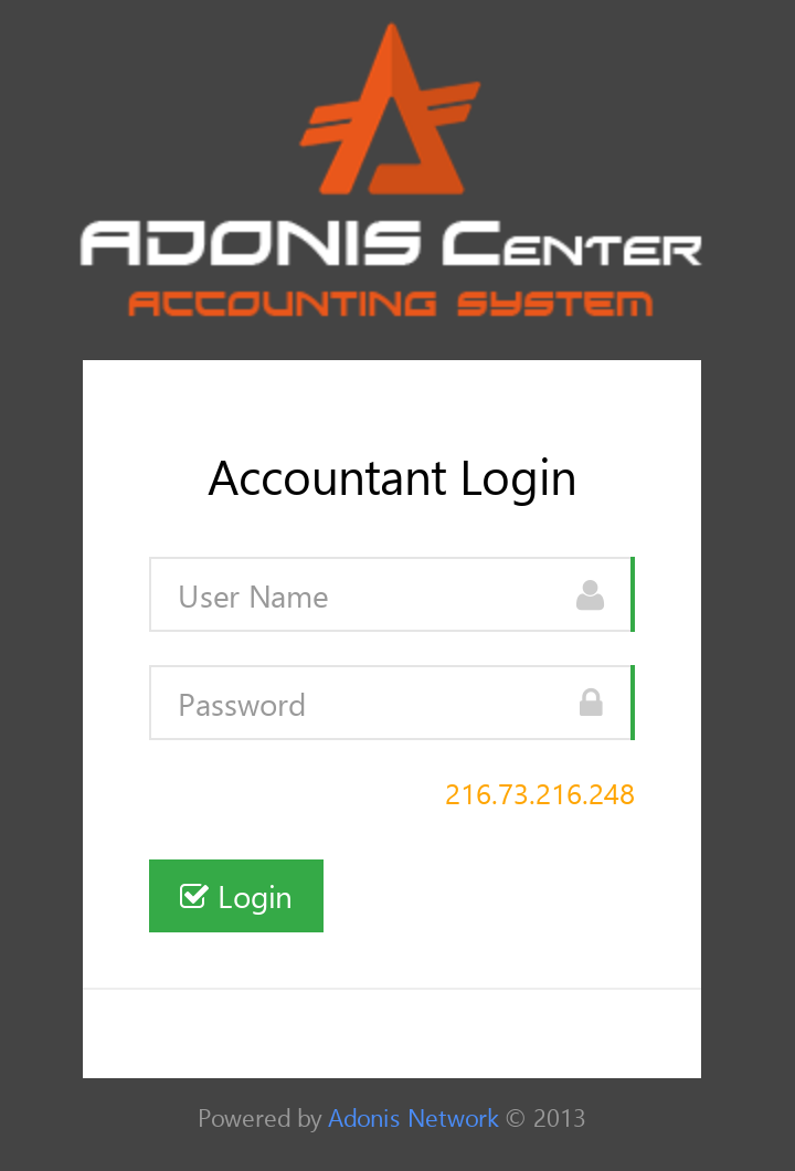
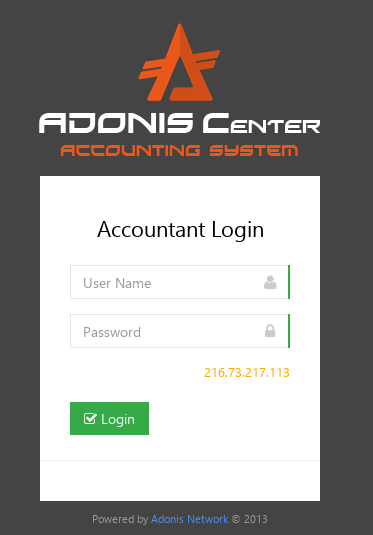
- 216.73.216.248
+ 216.73.217.113
